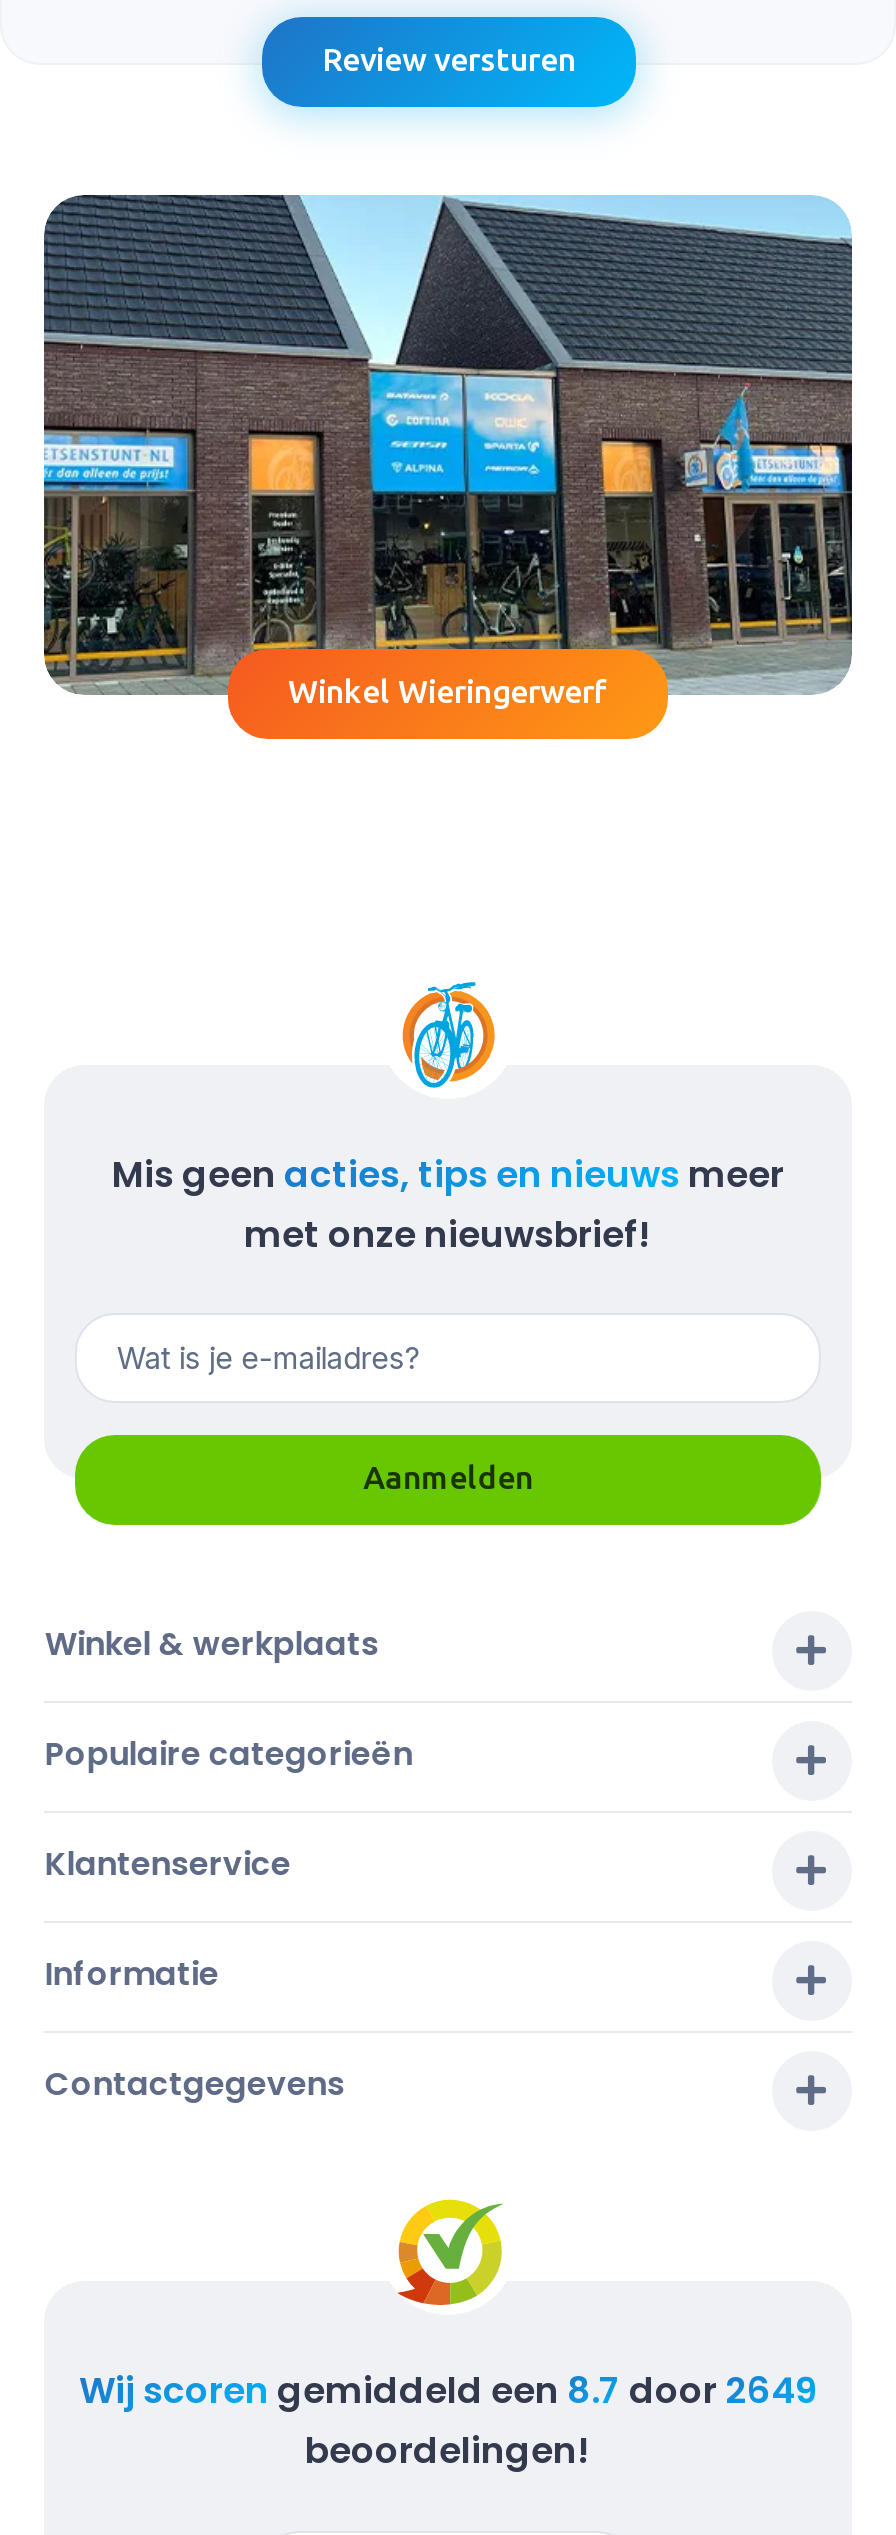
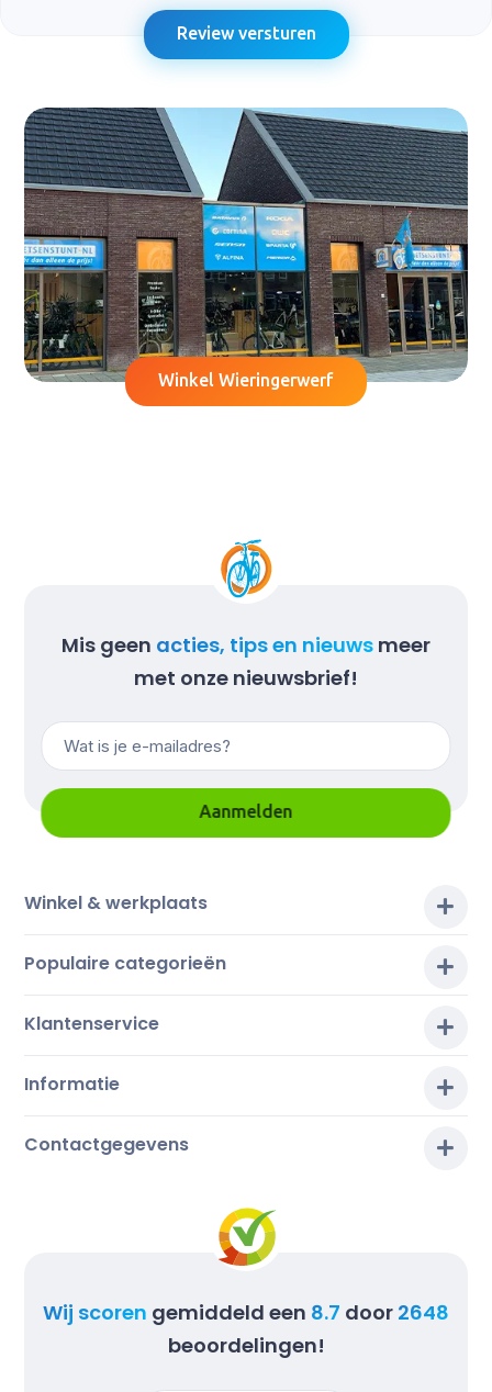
- Wij scoren gemiddeld een 8.7 door 2649
+ Wij scoren gemiddeld een 8.7 door 2648
